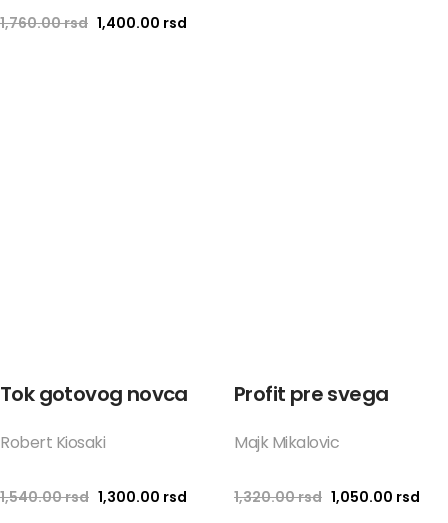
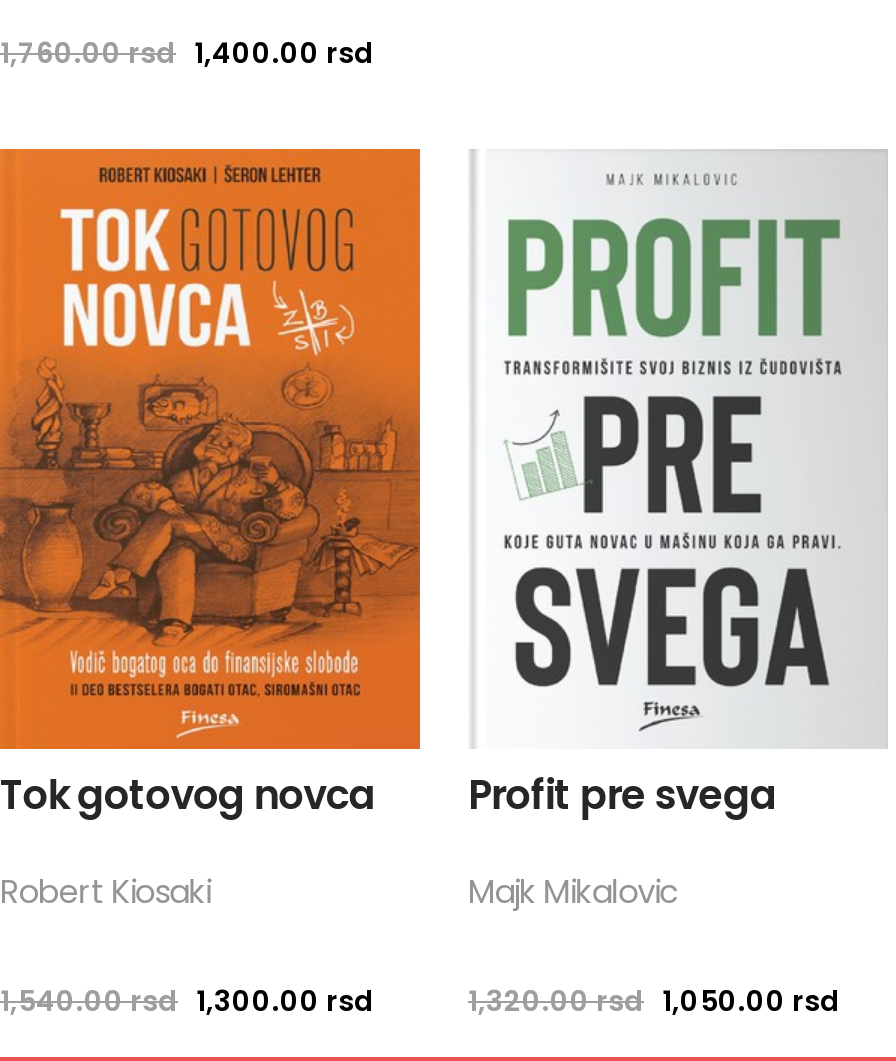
+ [image]

+ [image]
